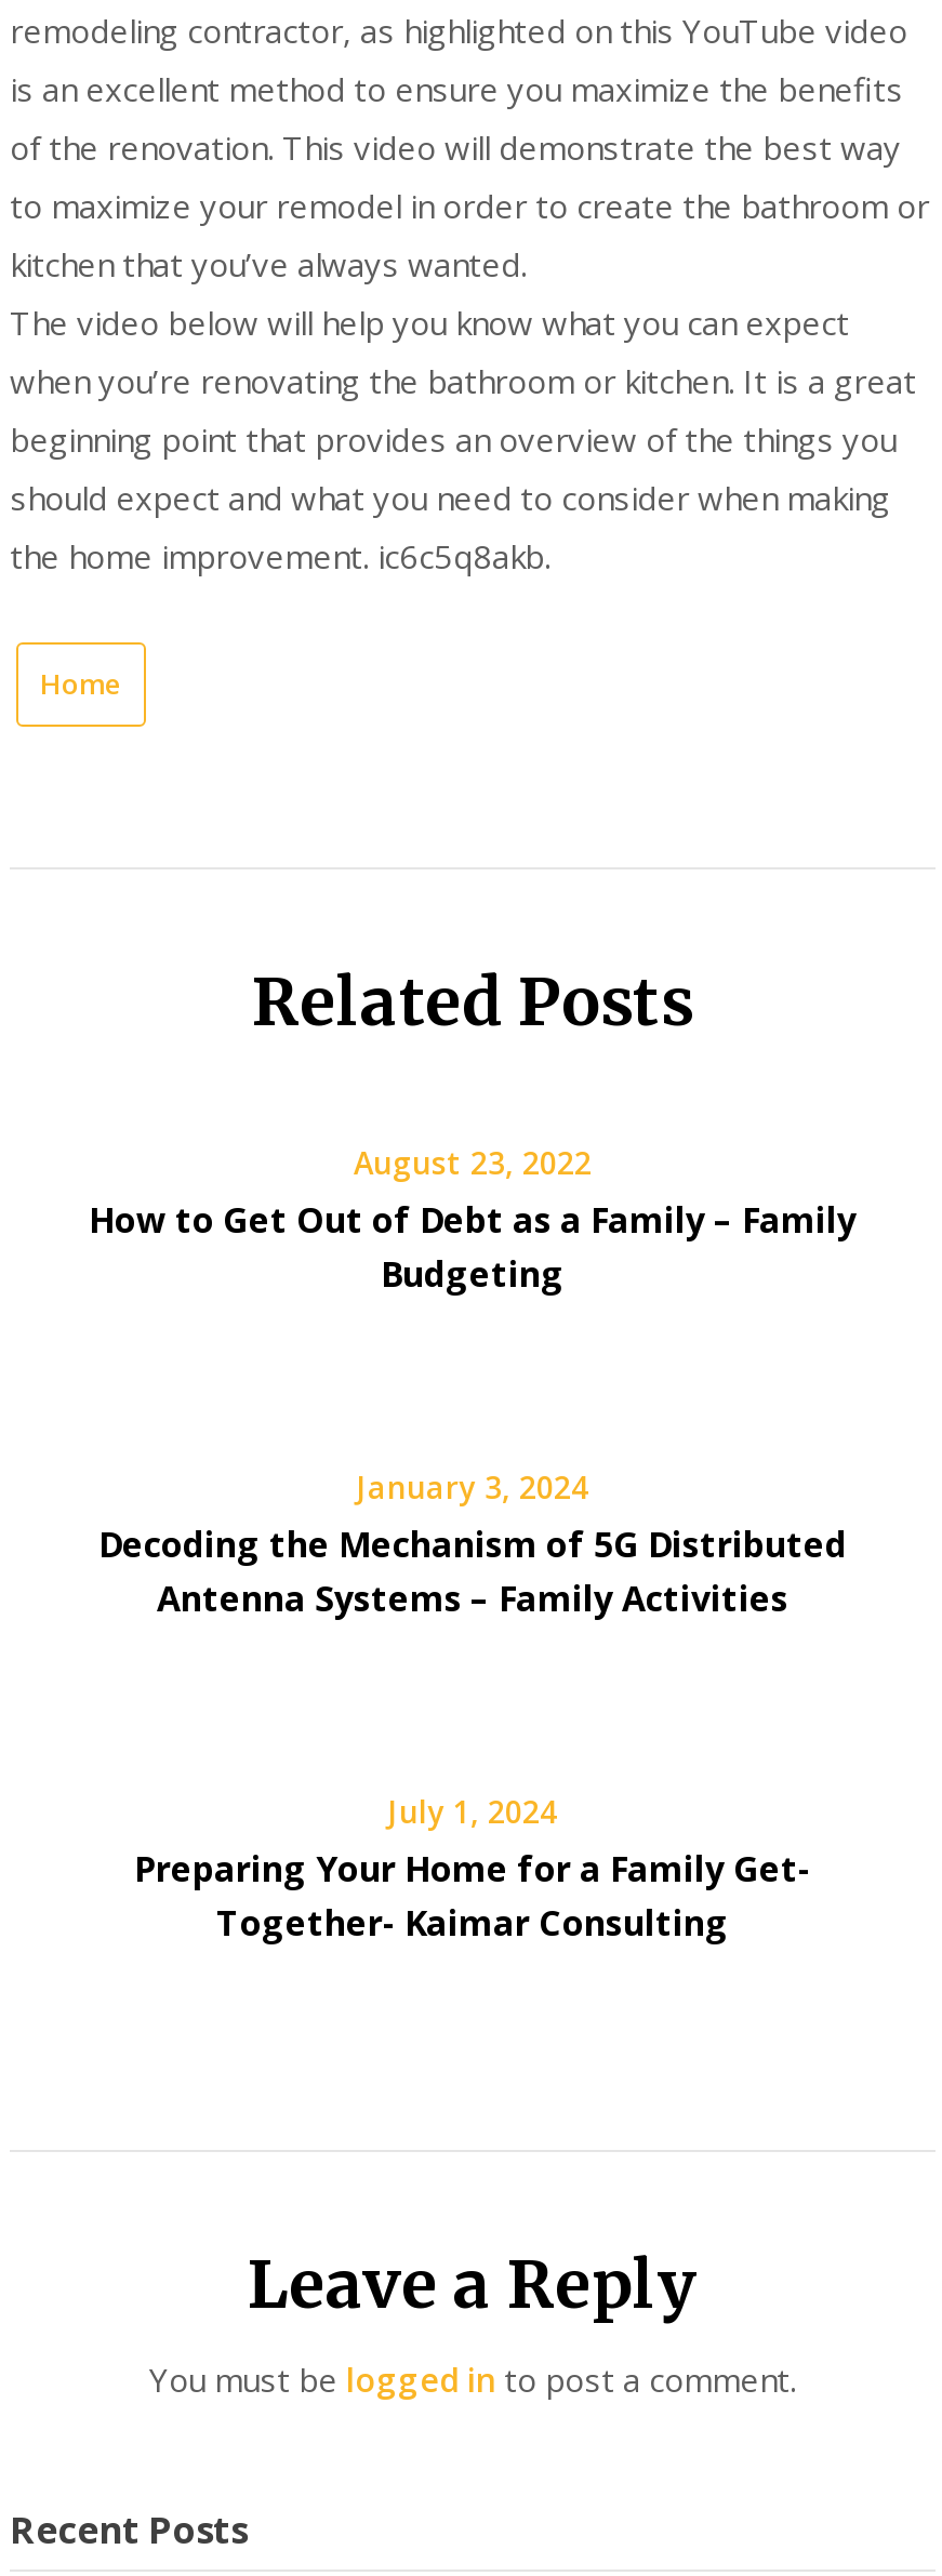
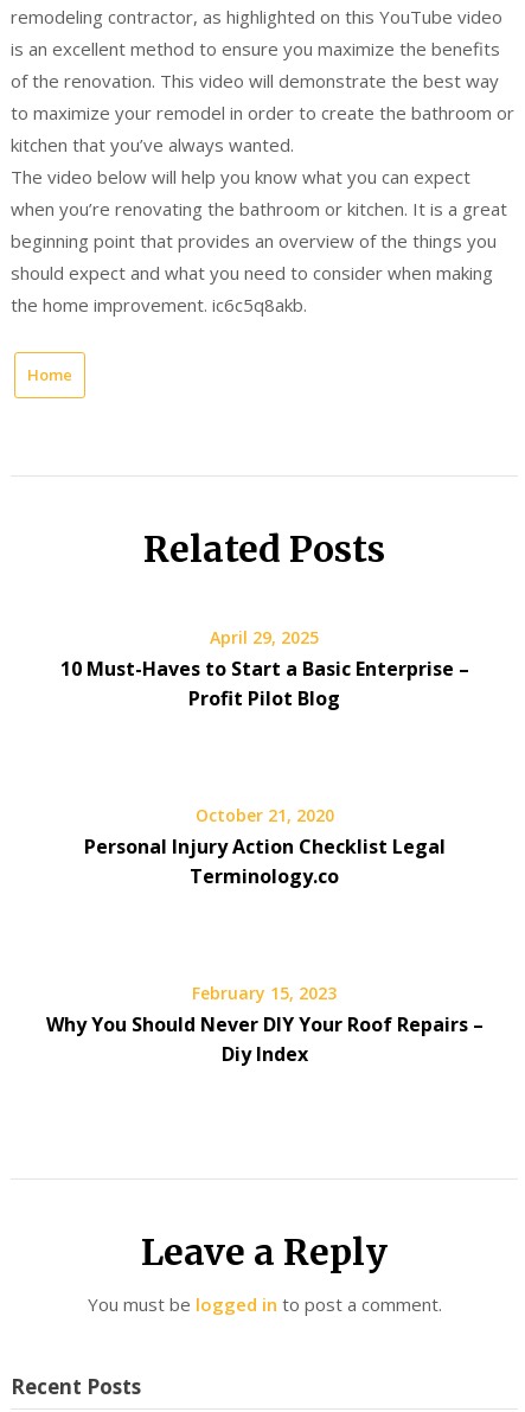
- August 23, 2022
- How to Get Out of Debt as a Family – Family
- Budgeting
+ April 29, 2025
+ 10 Must-Haves to Start a Basic Enterprise –
+ Profit Pilot Blog

- January 3, 2024
- Decoding the Mechanism of 5G Distributed
- Antenna Systems – Family Activities
+ October 21, 2020
+ Personal Injury Action Checklist Legal
+ Terminology.co

- July 1, 2024
- Preparing Your Home for a Family Get-
- Together- Kaimar Consulting
+ February 15, 2023
+ Why You Should Never DIY Your Roof Repairs –
+ Diy Index
